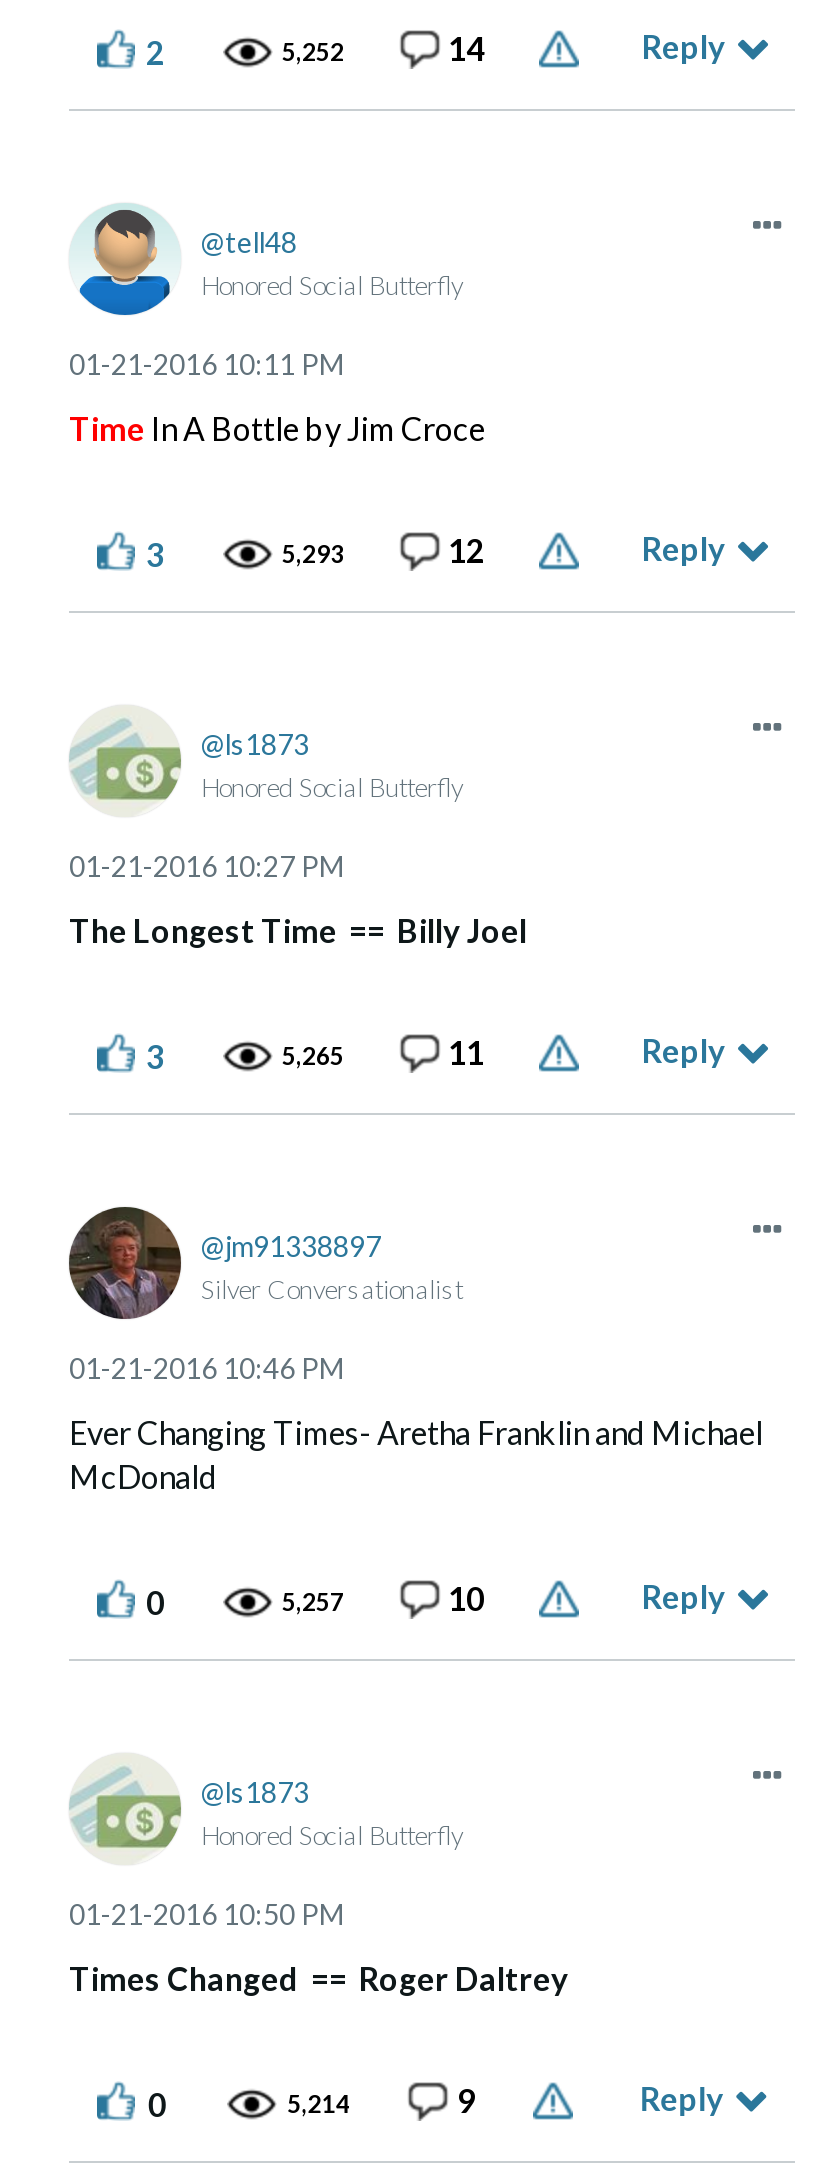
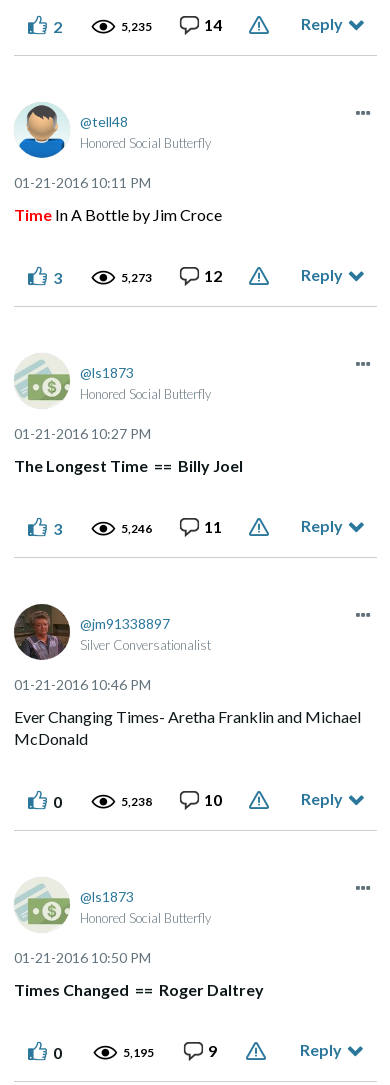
- 5,252
+ 5,235

- 5,293
+ 5,273

- 5,265
+ 5,246

- 5,257
+ 5,238

- 5,214
+ 5,195
